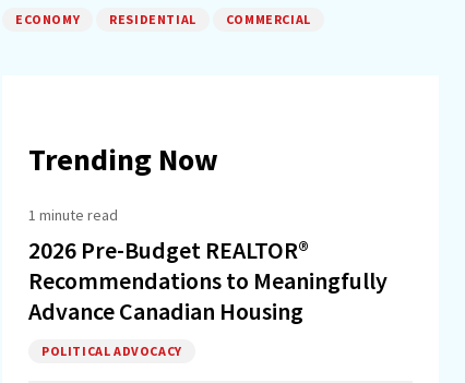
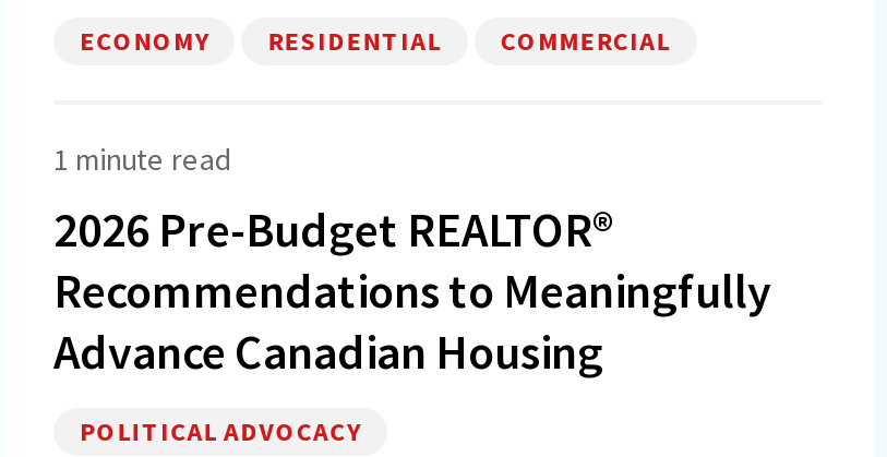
- Trending Now
